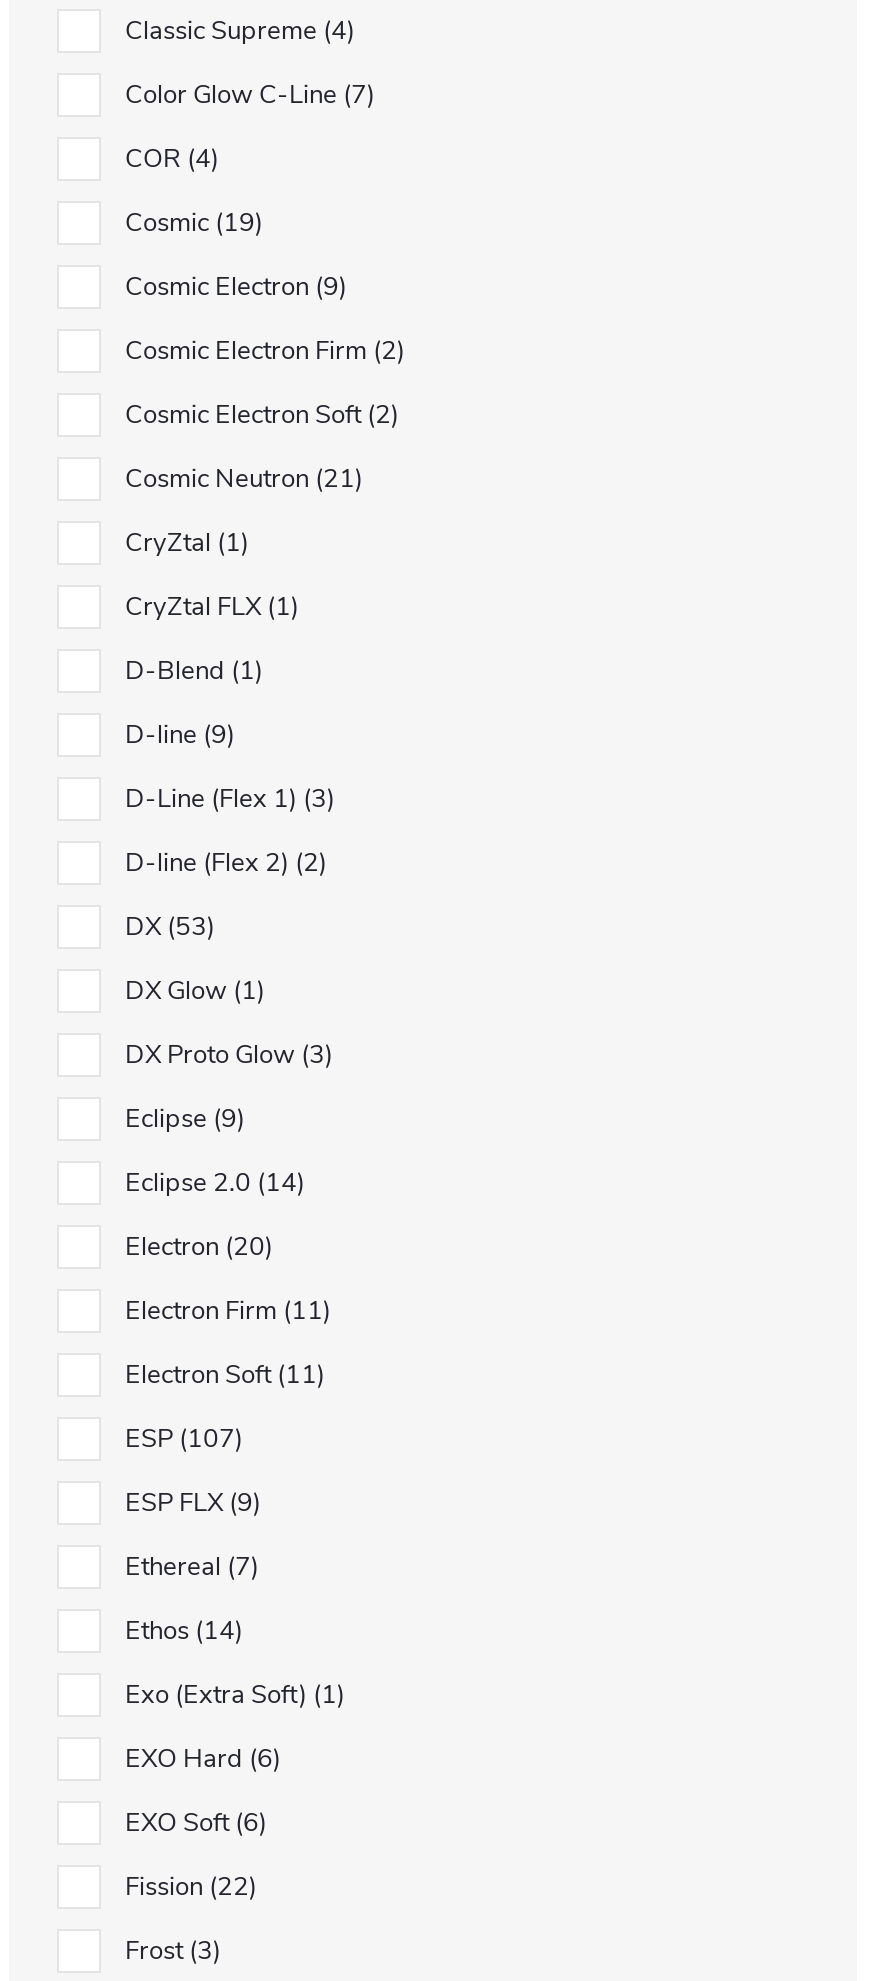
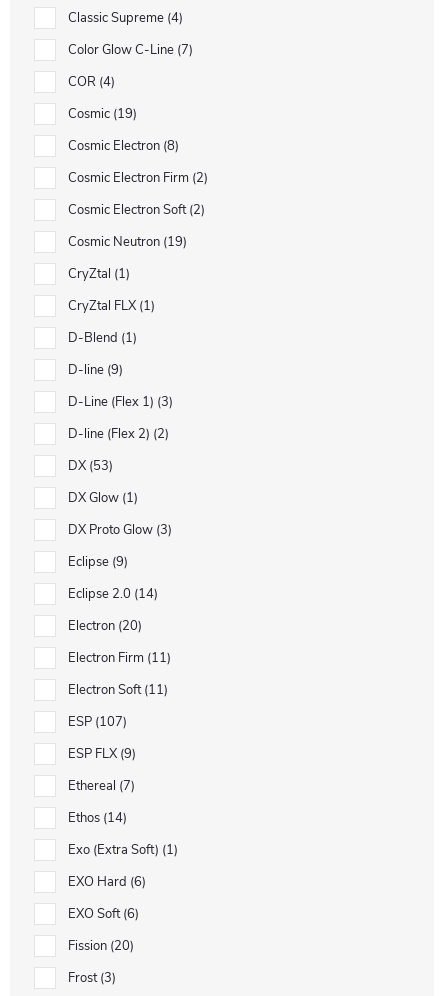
- Cosmic Electron 9
+ Cosmic Electron 8

- Cosmic Neutron 21
+ Cosmic Neutron 19

- Fission 22
+ Fission 20
